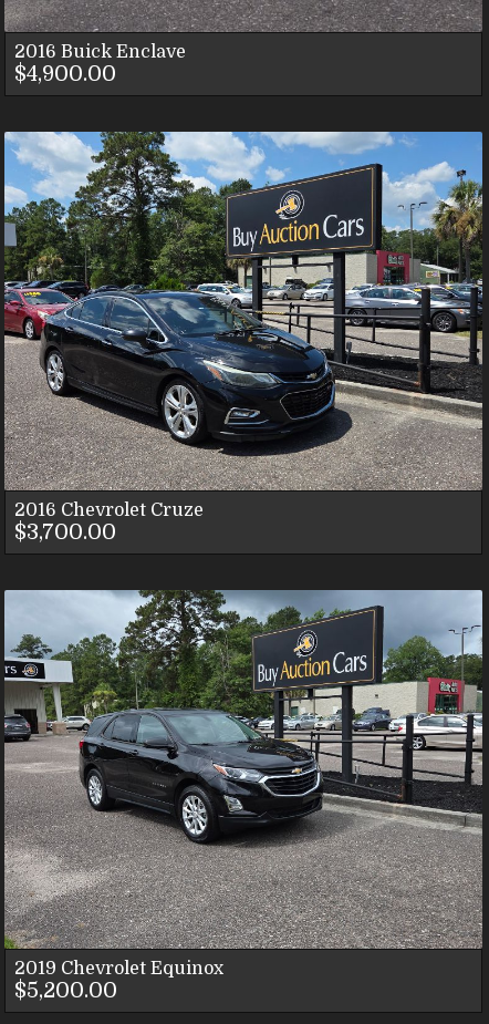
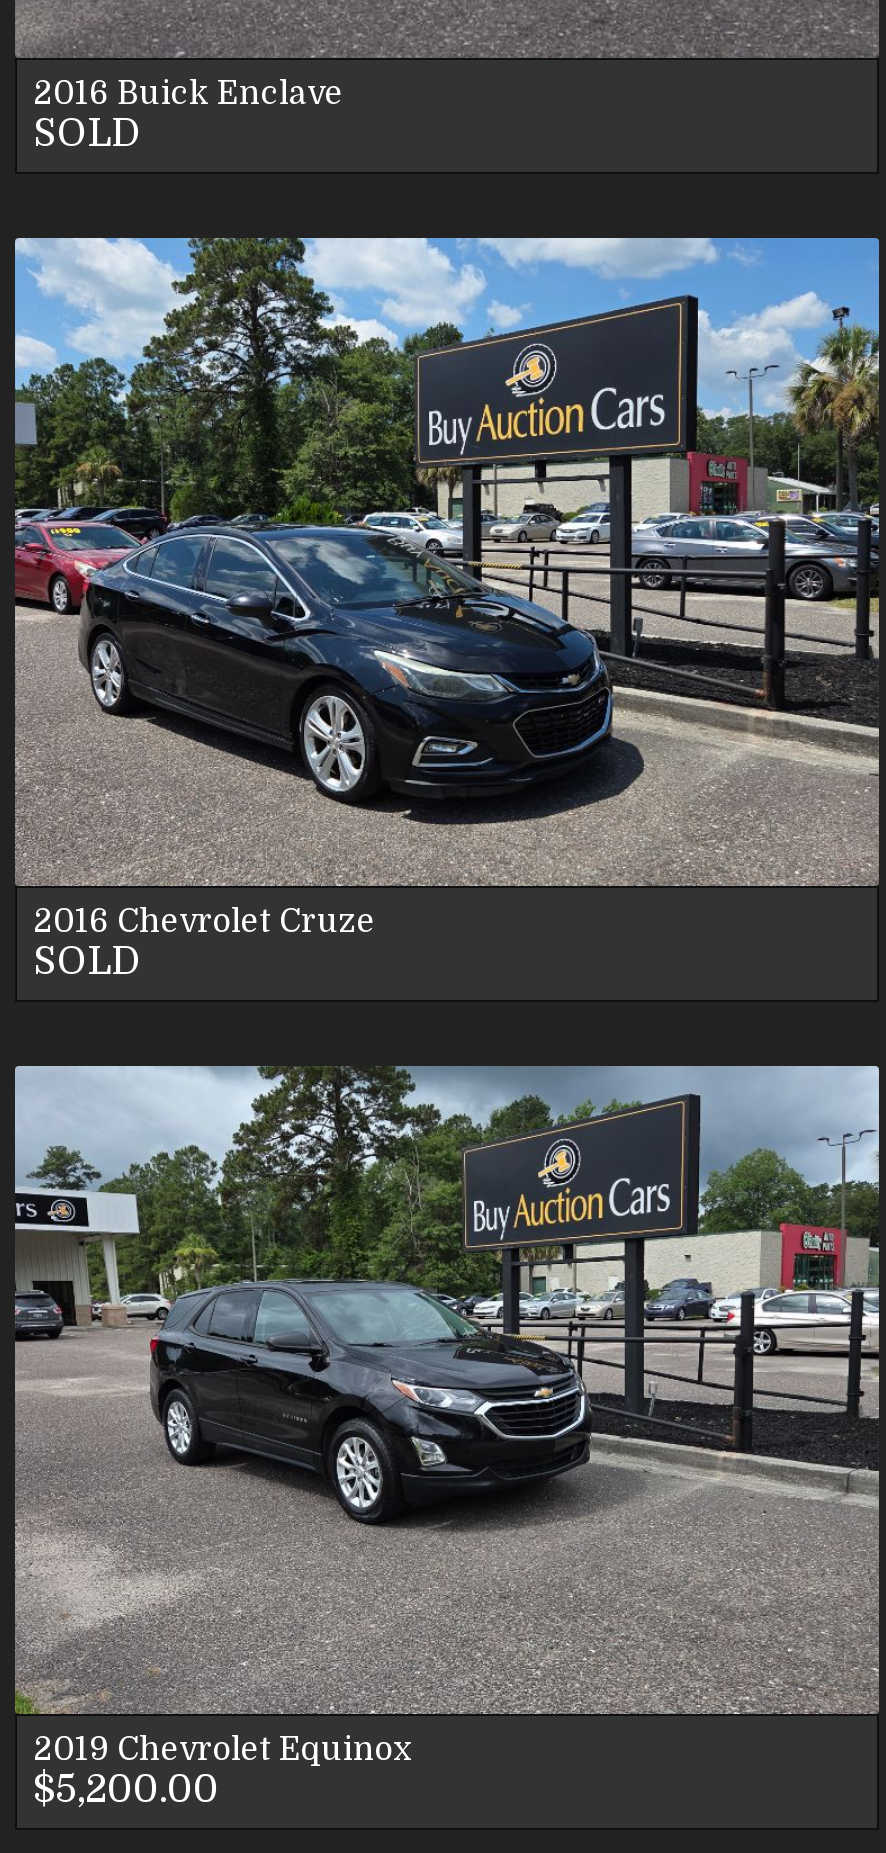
- $4,900.00
+ SOLD

- $3,700.00
+ SOLD
